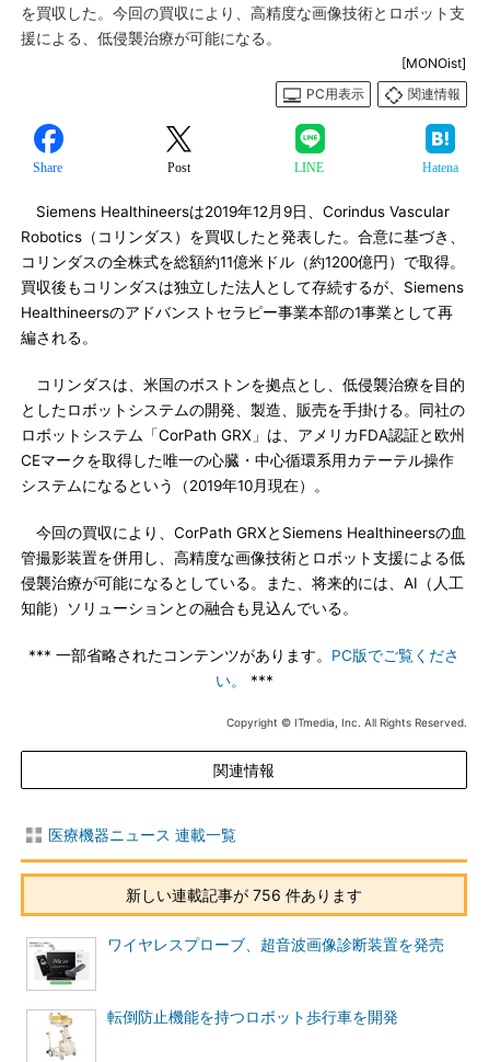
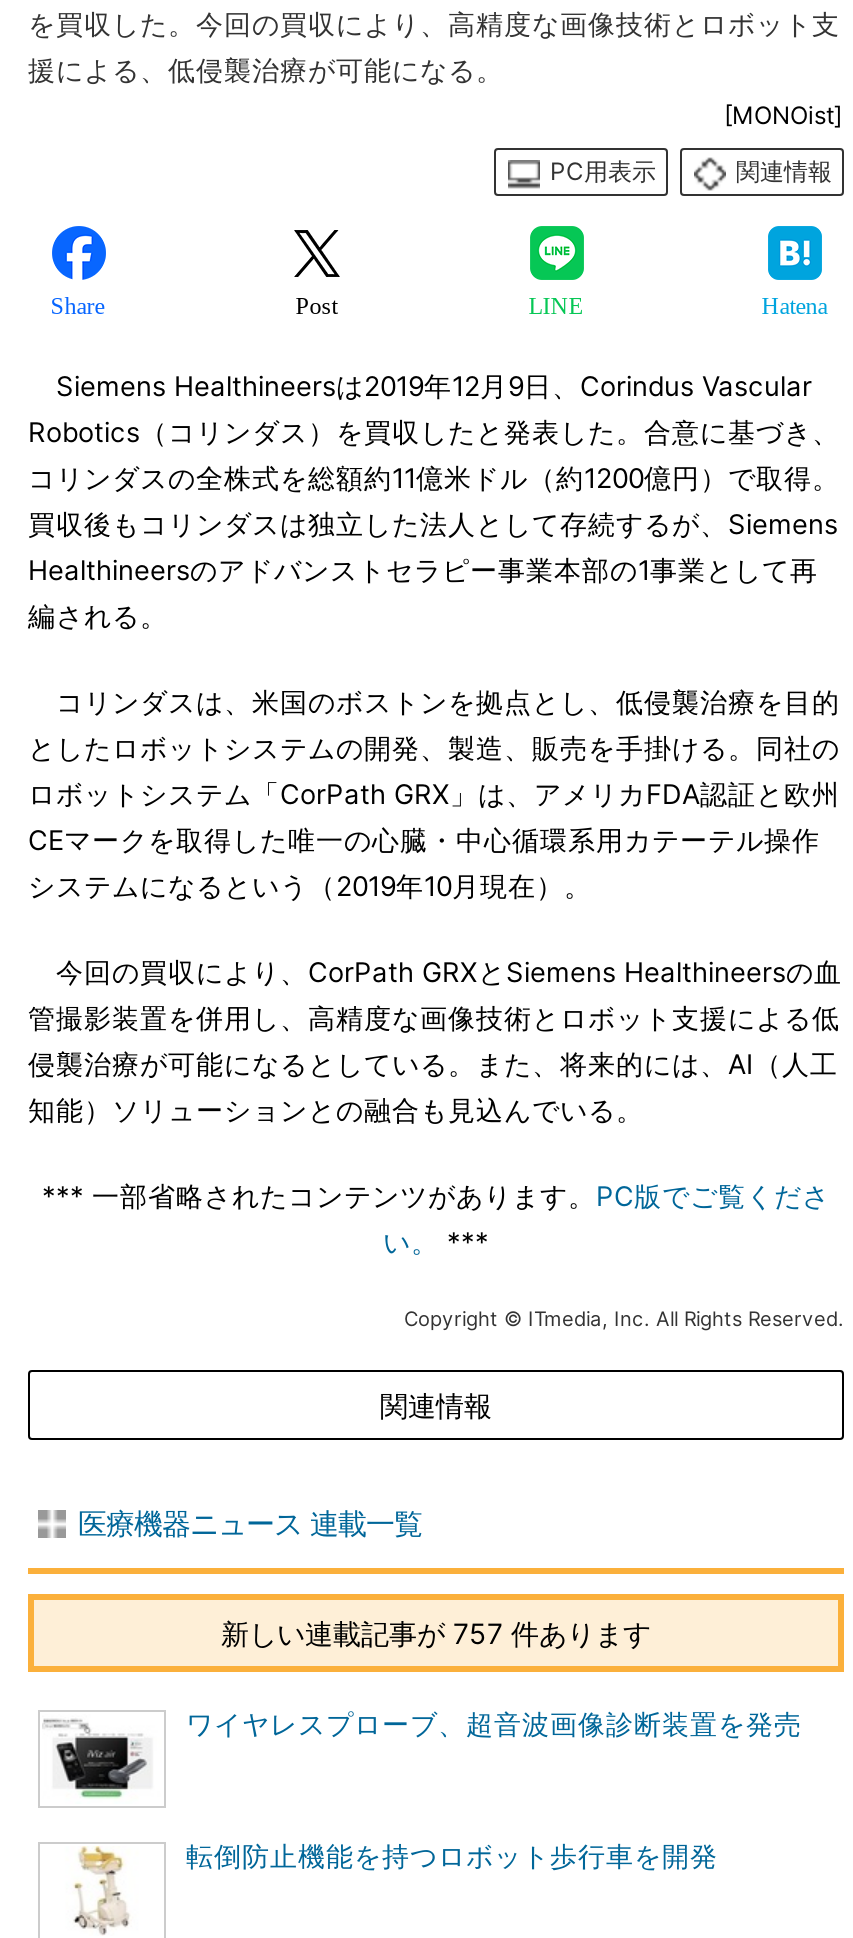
- 新しい連載記事が 756 件あります
+ 新しい連載記事が 757 件あります
